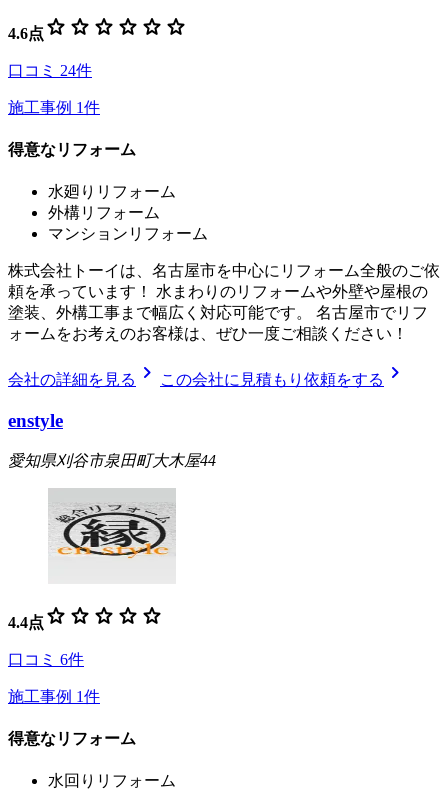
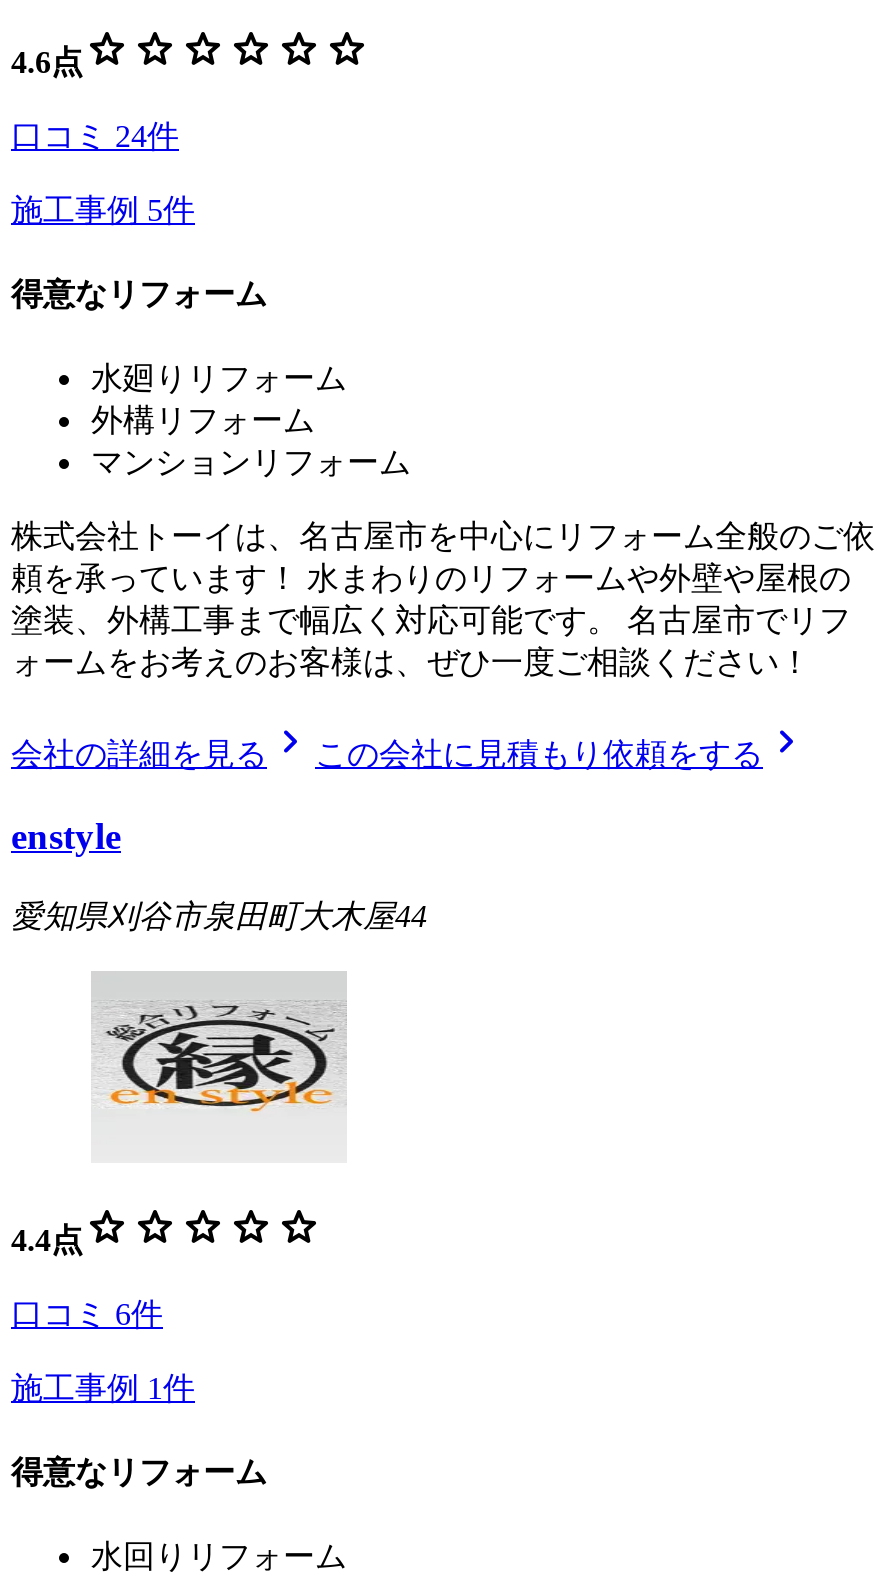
- 施工事例1件
+ 施工事例5件
